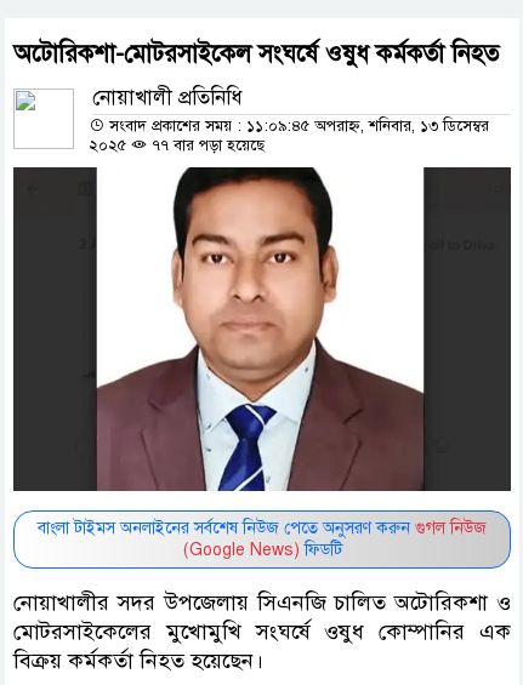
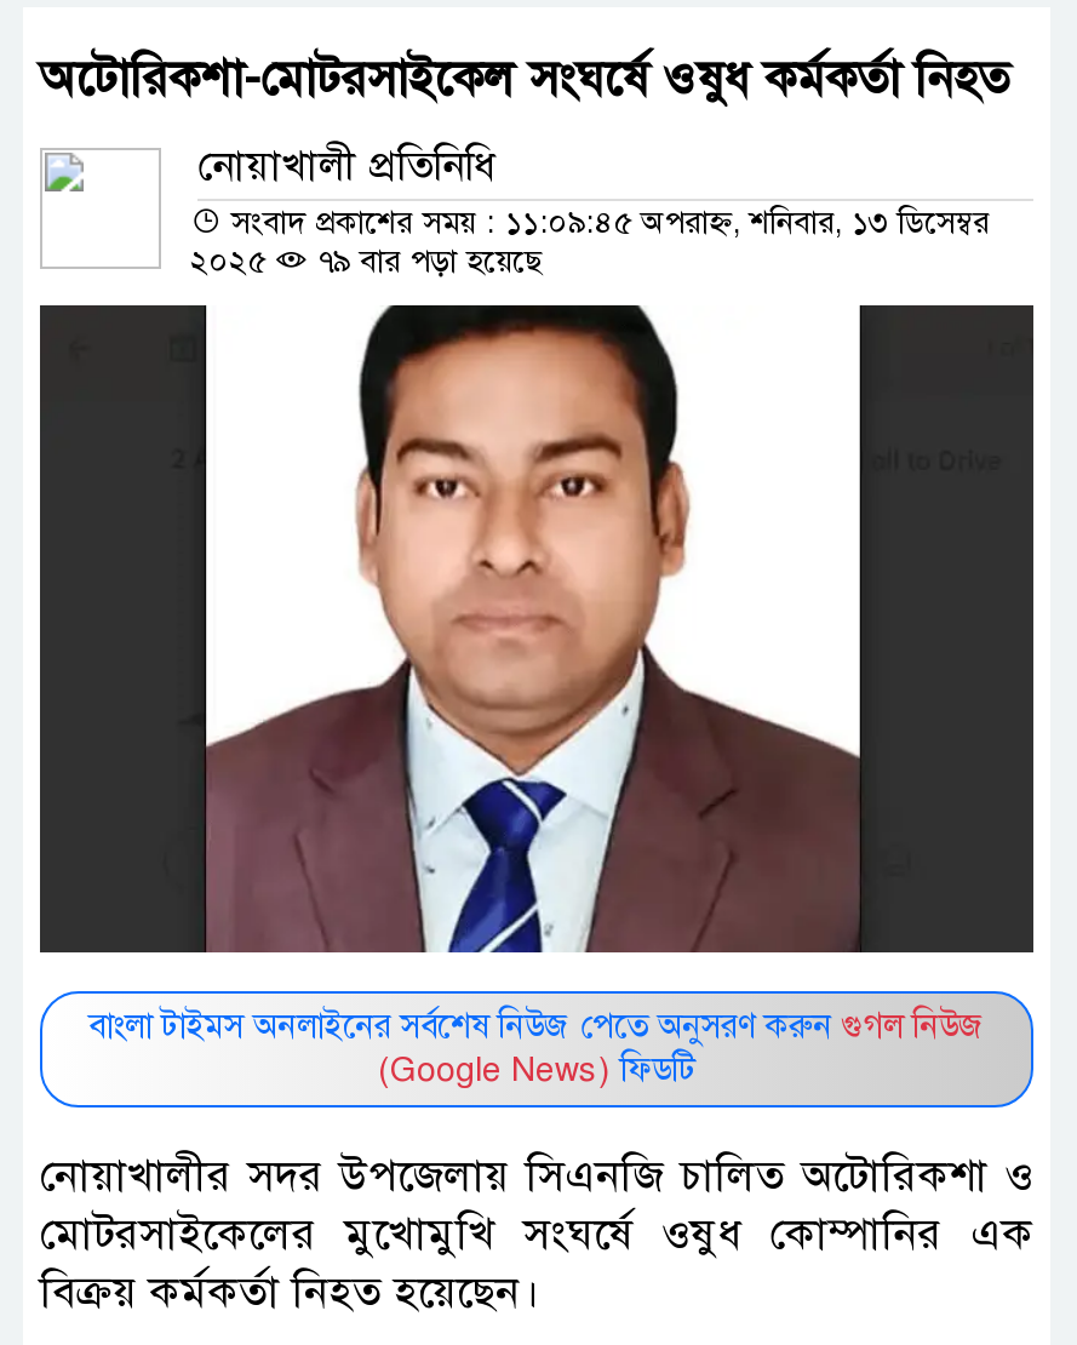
- ৭৭ বার পড়া হয়েছে
+ ৭৯ বার পড়া হয়েছে
